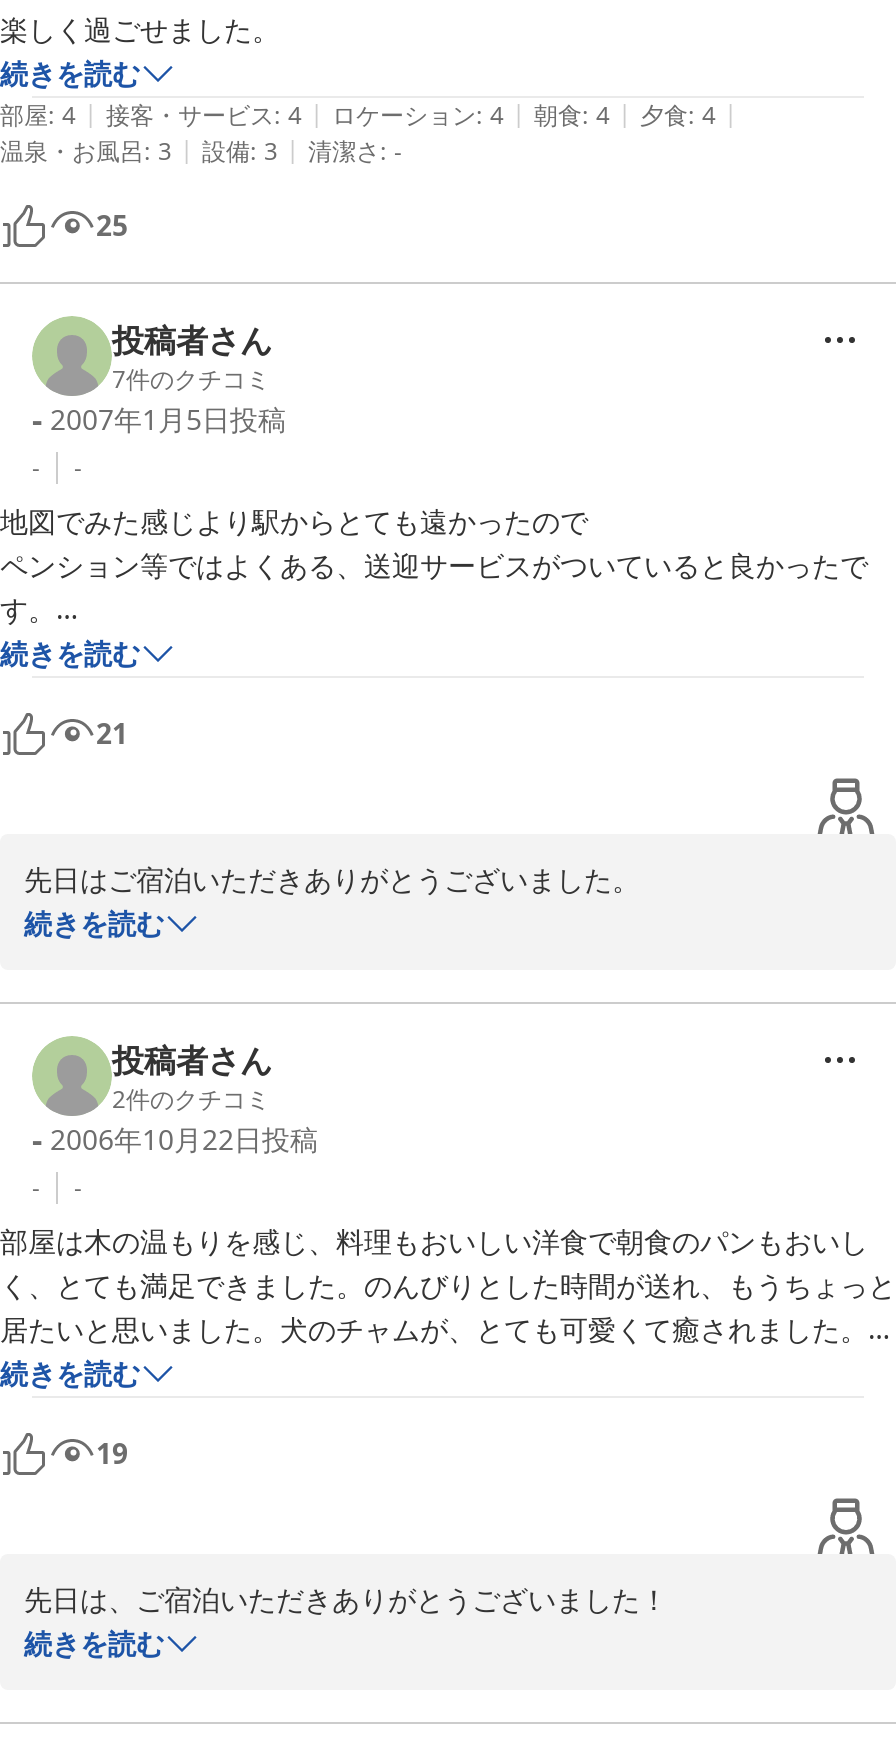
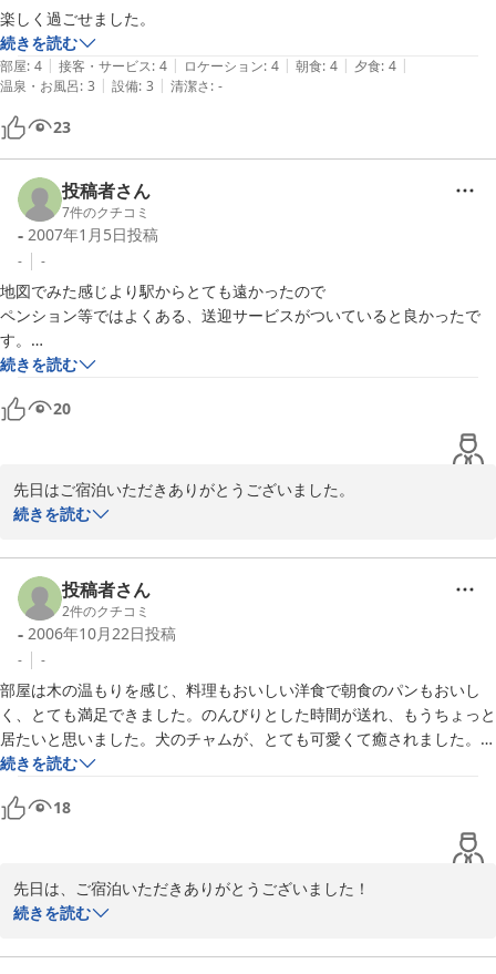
- 25
+ 23

- 21
+ 20

- 19
+ 18
